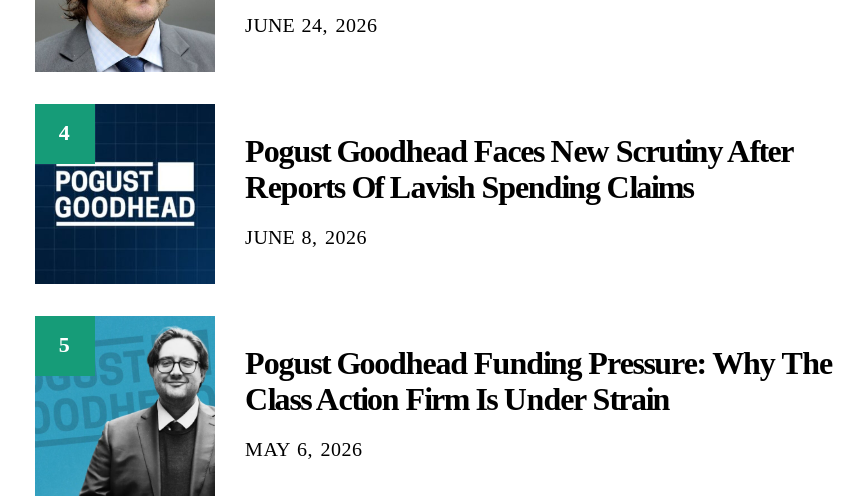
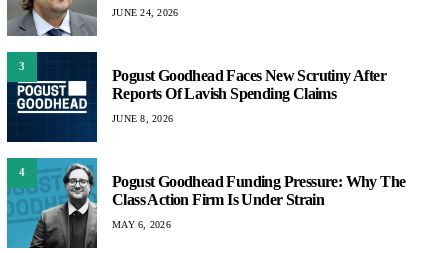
- 4
+ 3

- 5
+ 4
